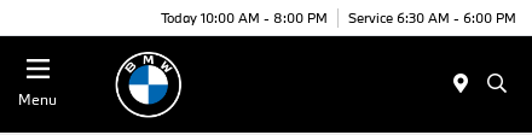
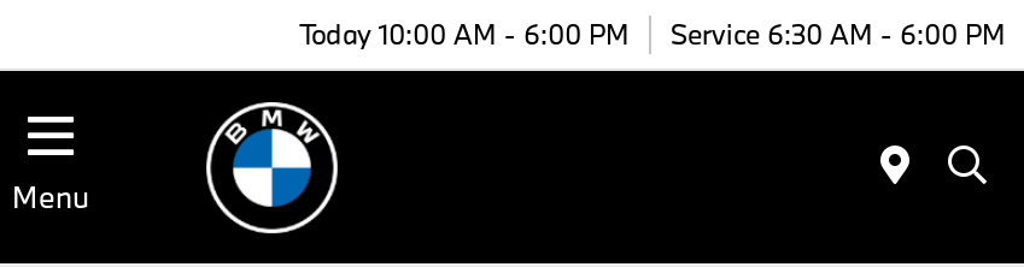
- Today 10:00 AM - 8:00 PM Service 6:30 AM - 6:00 PM
+ Today 10:00 AM - 6:00 PM Service 6:30 AM - 6:00 PM
